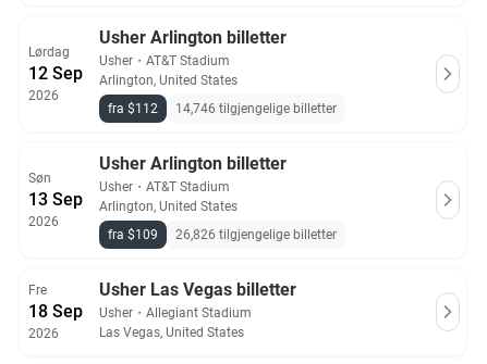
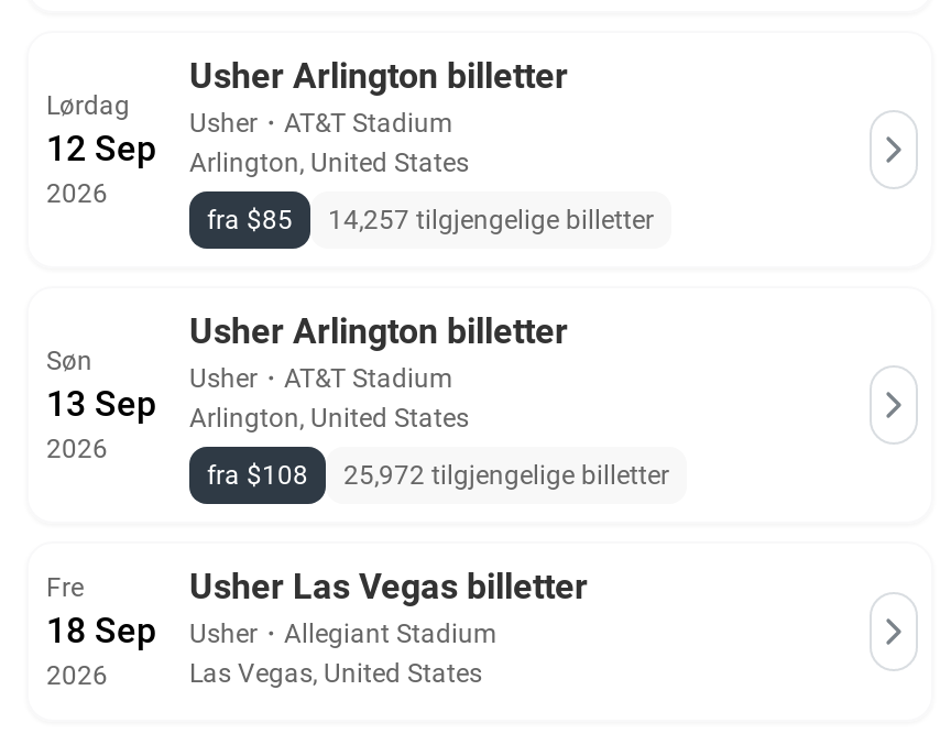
- fra $112
+ fra $85

- 14,746 tilgjengelige billetter
+ 14,257 tilgjengelige billetter

- fra $109
+ fra $108

- 26,826 tilgjengelige billetter
+ 25,972 tilgjengelige billetter
